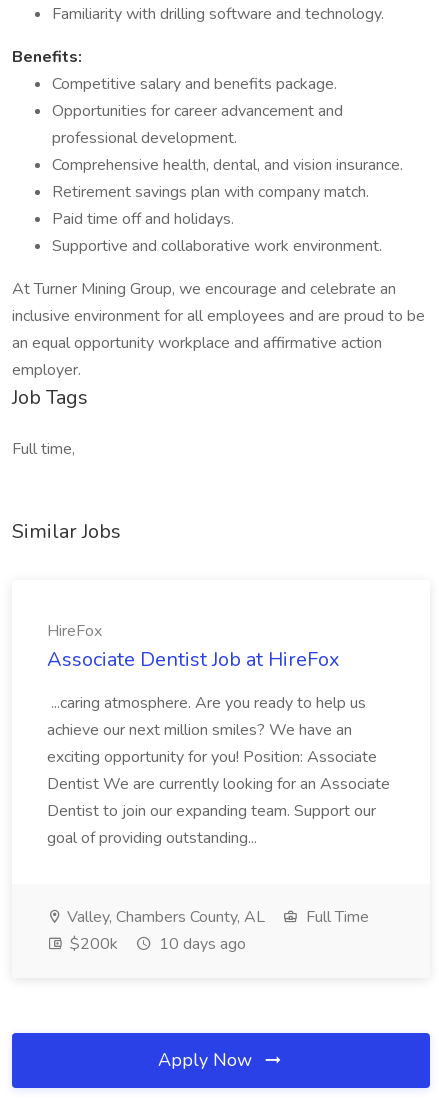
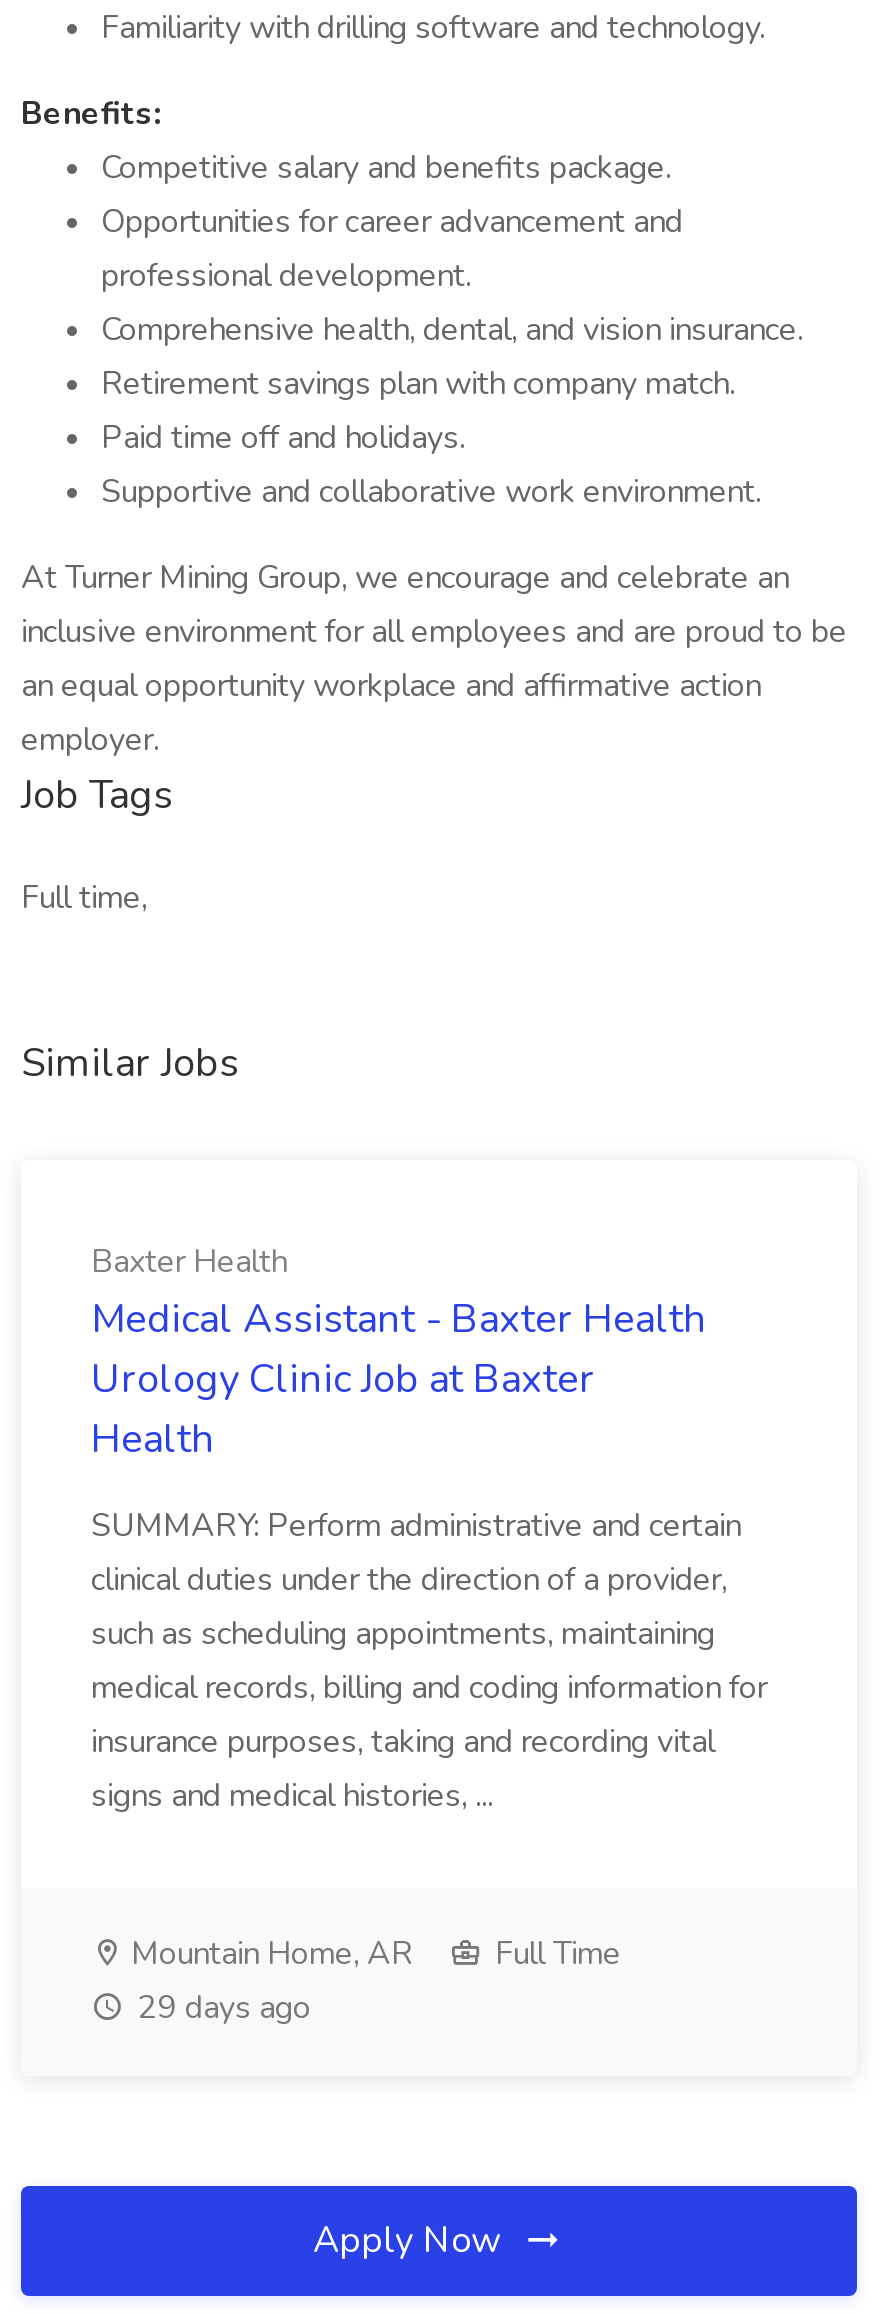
- HireFox
- Associate Dentist Job at HireFox
+ Baxter Health
+ Medical Assistant - Baxter Health
+ Urology Clinic Job at Baxter
+ Health

- ...caring atmosphere. Are you ready to help us
- achieve our next million smiles? We have an
- exciting opportunity for you! Position: Associate
- Dentist We are currently looking for an Associate
- Dentist to join our expanding team. Support our
- goal of providing outstanding...
+ SUMMARY: Perform administrative and certain
+ clinical duties under the direction of a provider,
+ such as scheduling appointments, maintaining
+ medical records, billing and coding information for
+ insurance purposes, taking and recording vital
+ signs and medical histories, ...

- Valley, Chambers County, AL
+ Mountain Home, AR

- $200k
- 10 days ago
+ 29 days ago
